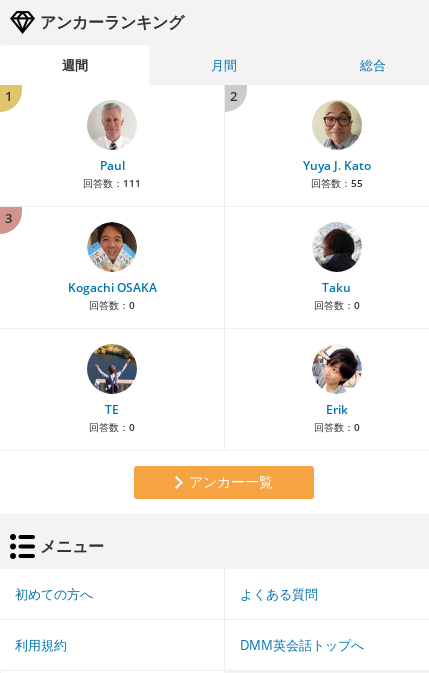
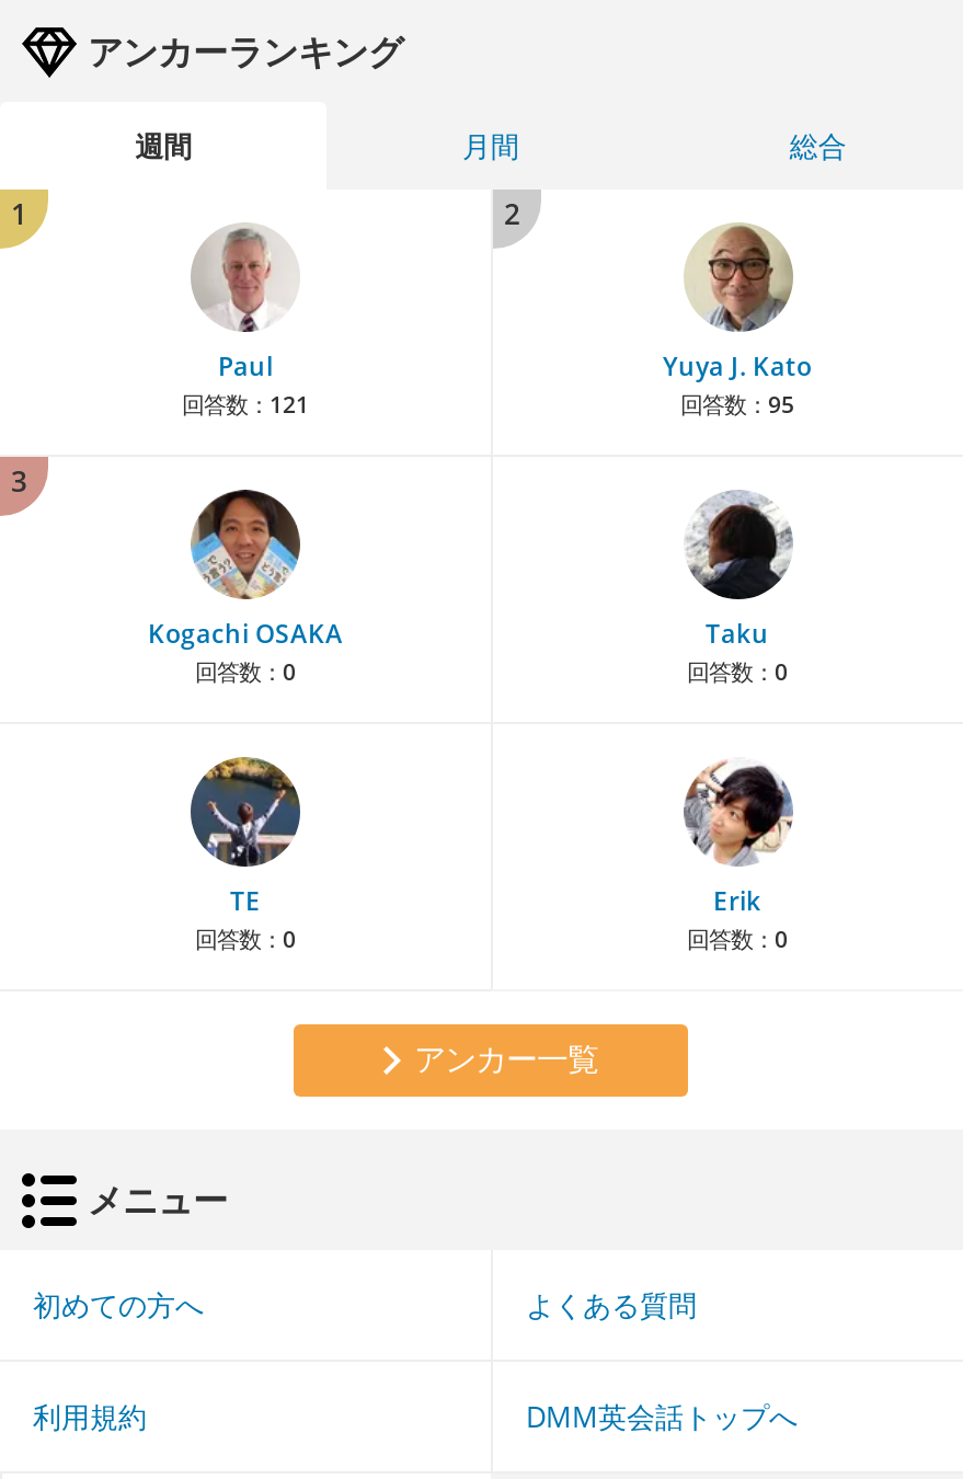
- 回答数：111
+ 回答数：121

- 回答数：55
+ 回答数：95
